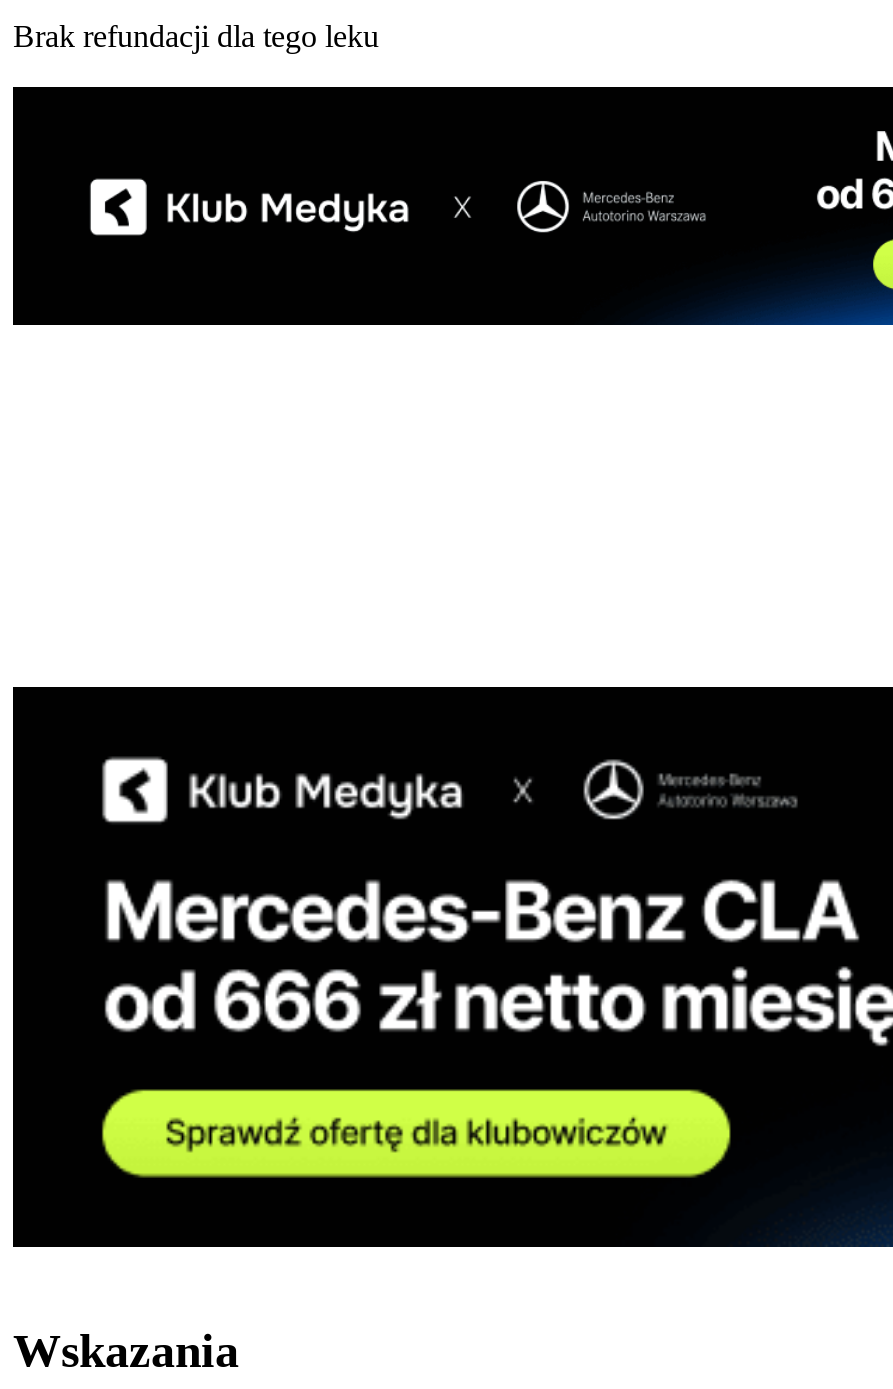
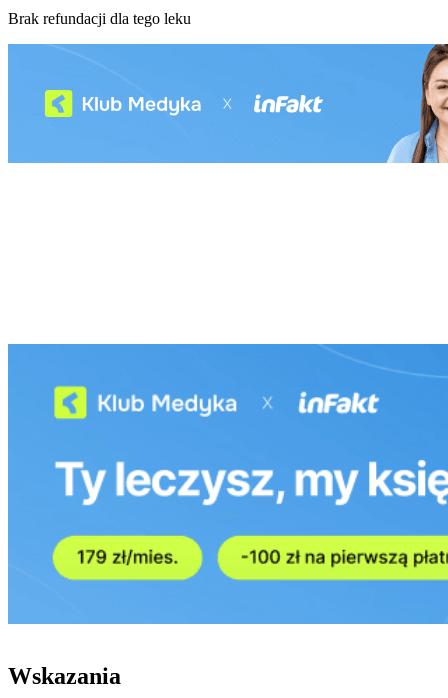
- [image]
+ [image]

- [image]
+ [image]
